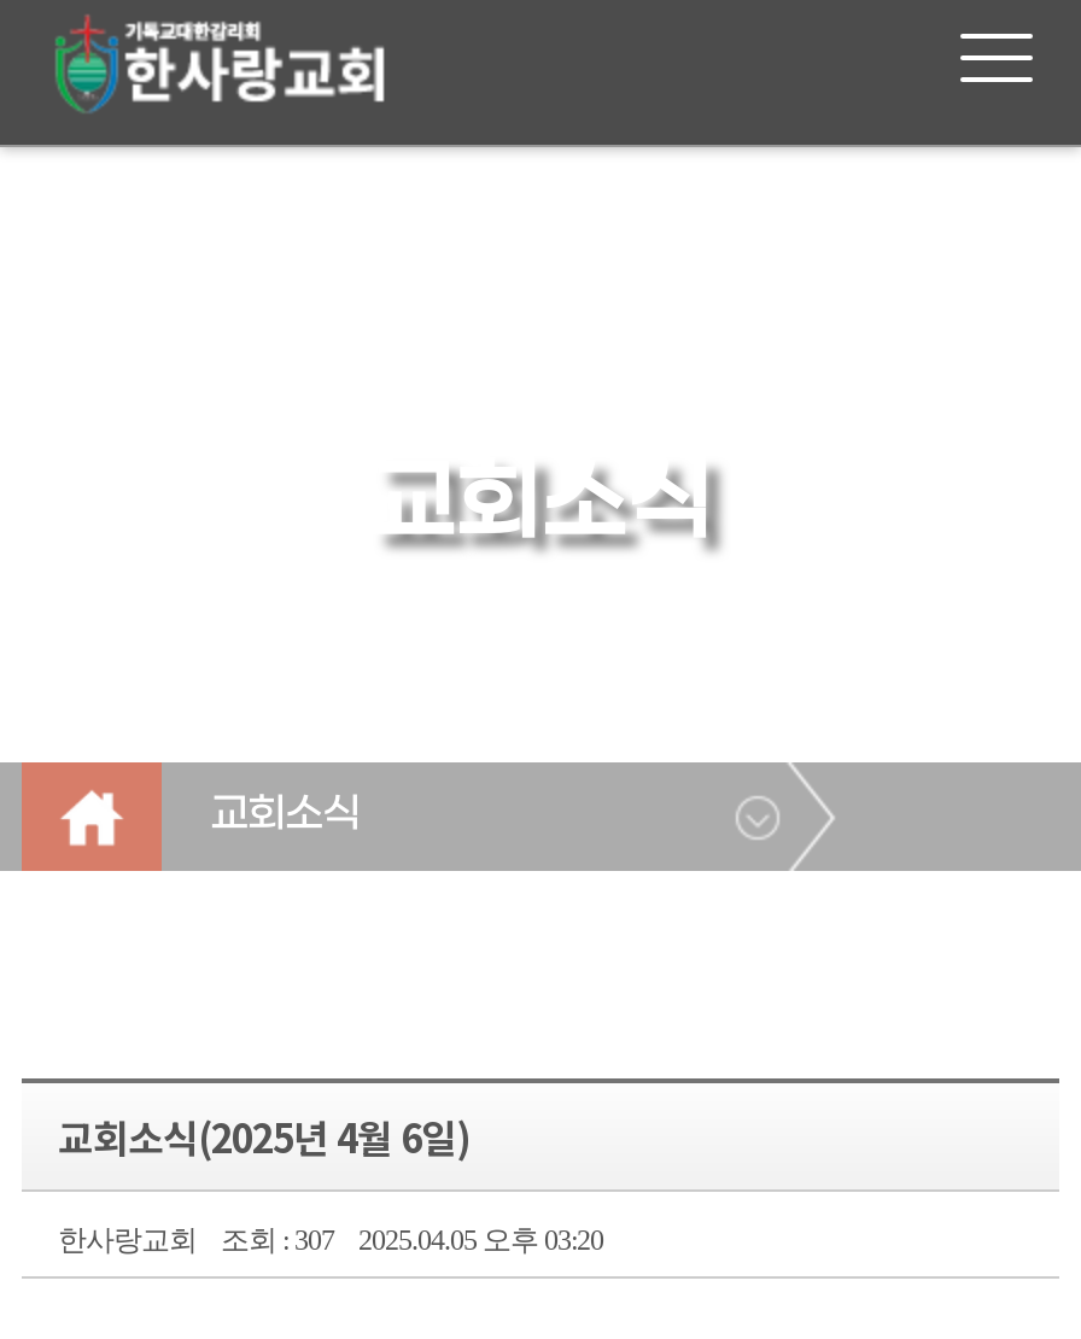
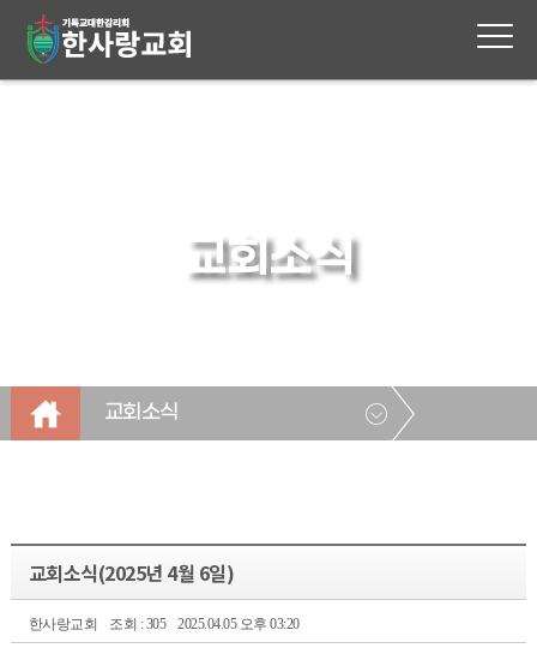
- 한사랑교회 조회 : 307 2025.04.05 오후 03:20
+ 한사랑교회 조회 : 305 2025.04.05 오후 03:20
